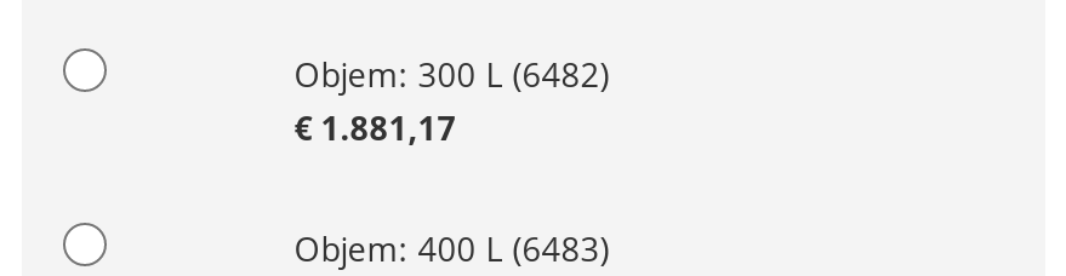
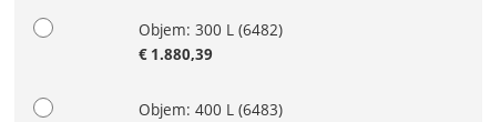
- €1.881,17
+ €1.880,39
